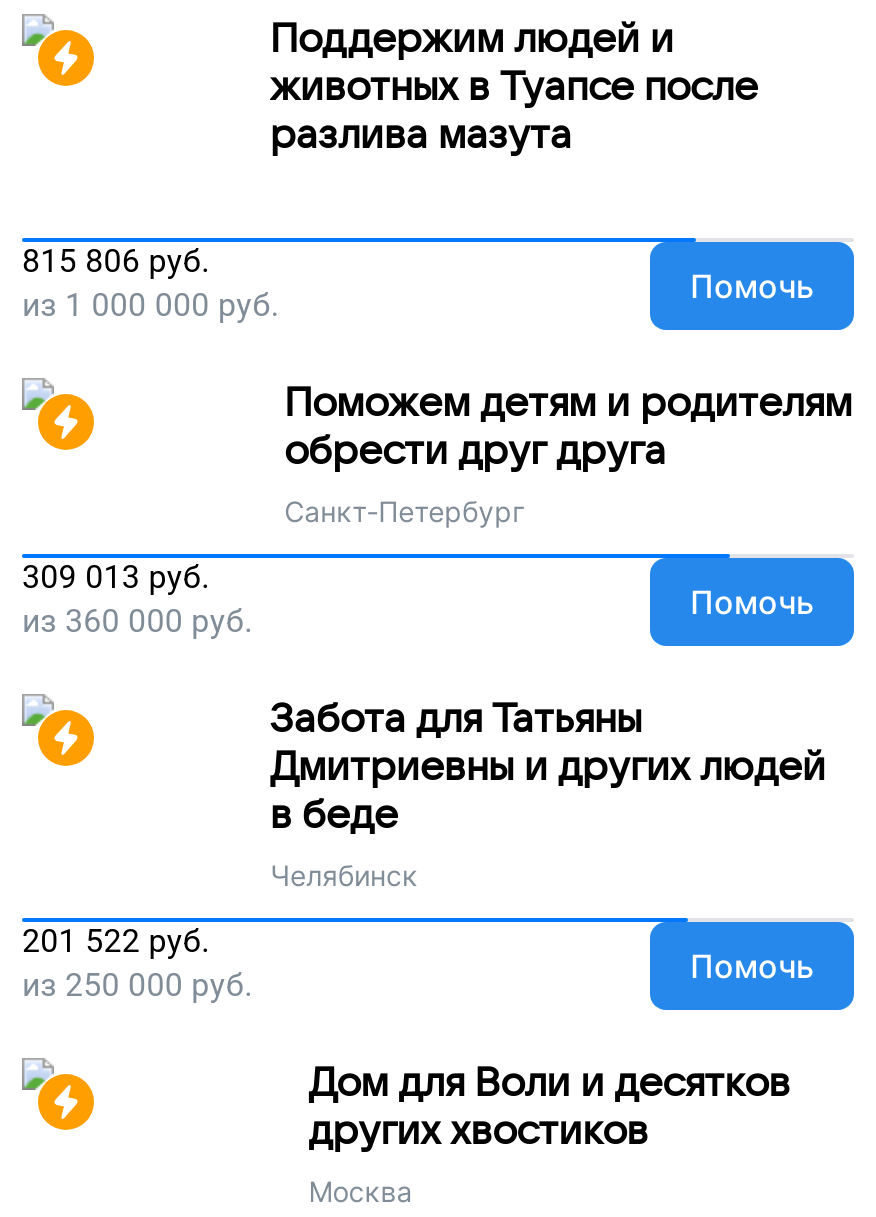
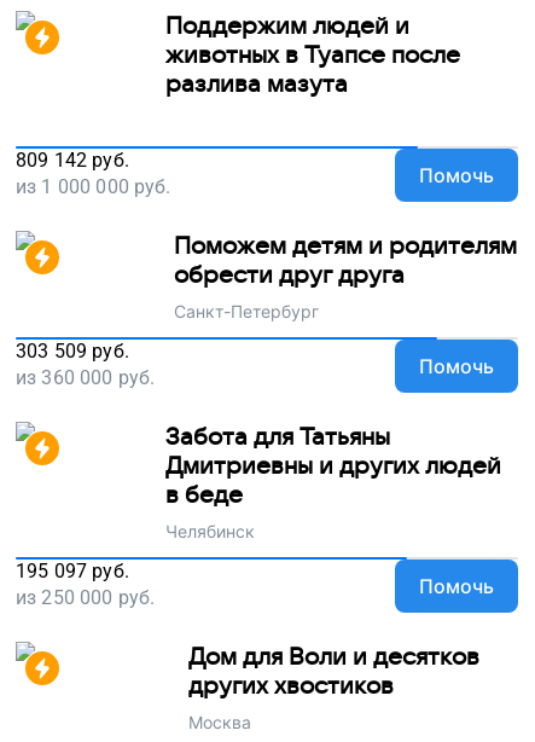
- 815 806 руб.
+ 809 142 руб.

- 309 013 руб.
+ 303 509 руб.

- 201 522 руб.
+ 195 097 руб.
